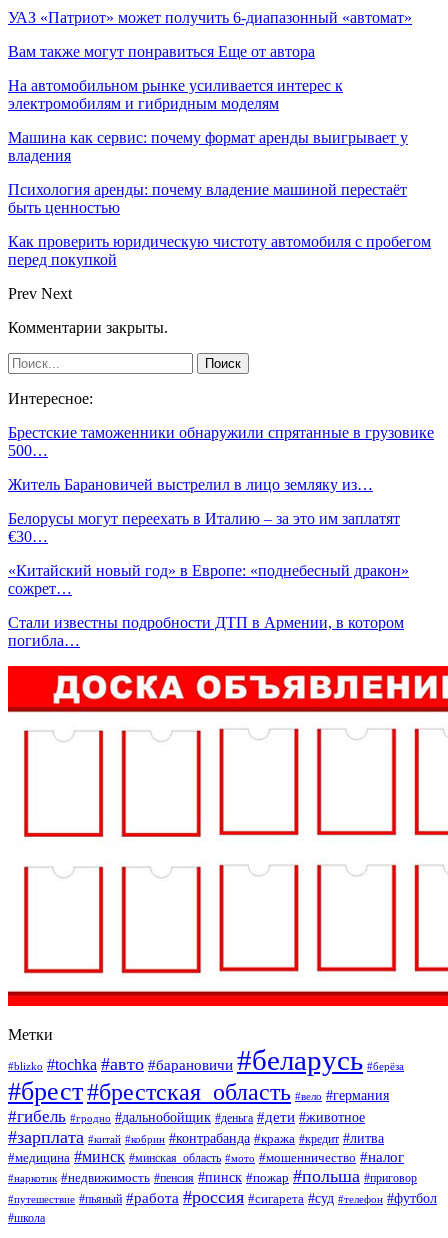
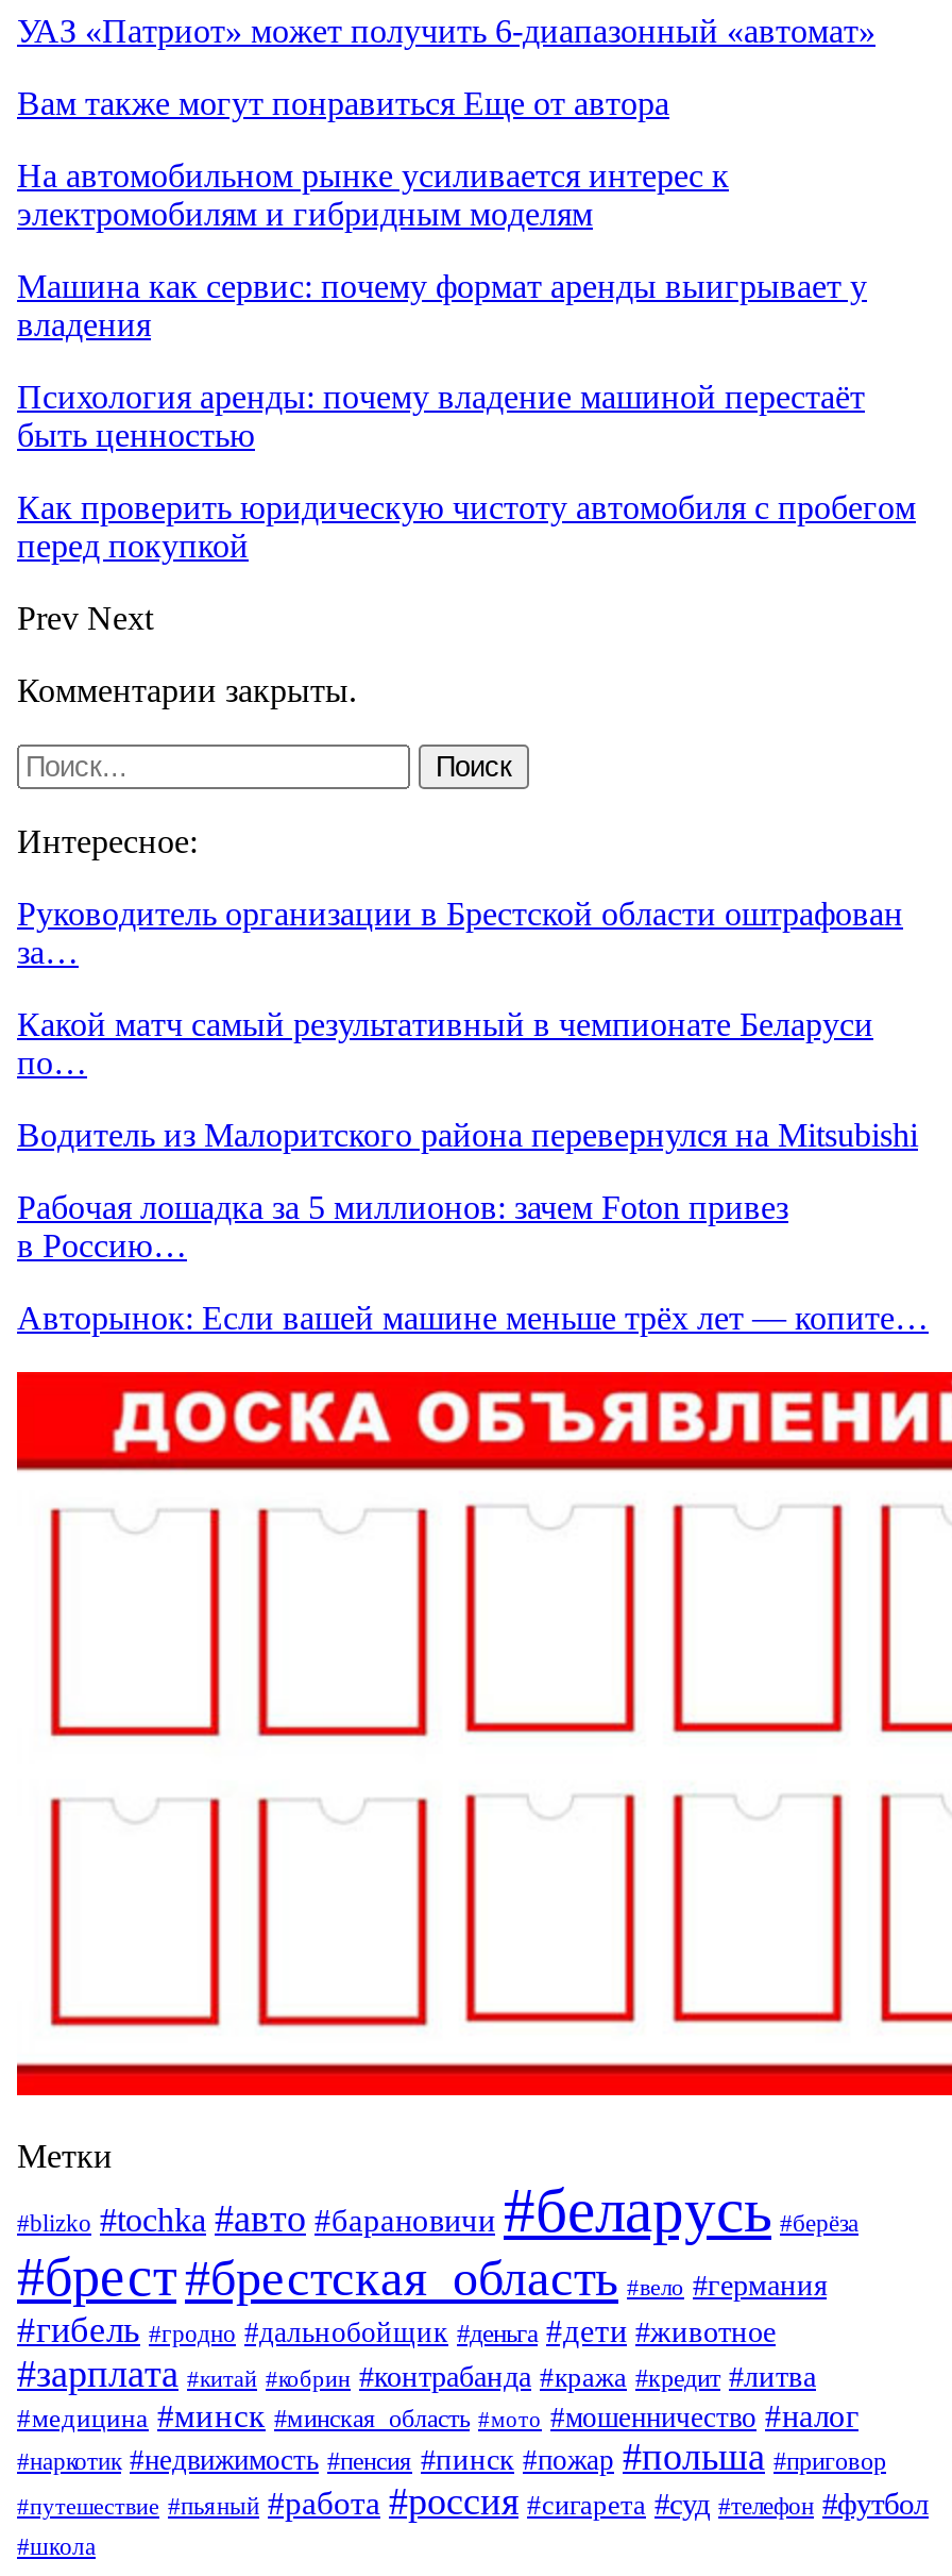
- Брестские таможенники обнаружили спрятанные в грузовике
- 500…
+ Руководитель организации в Брестской области оштрафован
+ за…

- Житель Барановичей выстрелил в лицо земляку из…
+ Какой матч самый результативный в чемпионате Беларуси
+ по…

- Белорусы могут переехать в Италию – за это им заплатят
- €30…
+ Водитель из Малоритского района перевернулся на Mitsubishi

- «Китайский новый год» в Европе: «поднебесный дракон»
- сожрет…
+ Рабочая лошадка за 5 миллионов: зачем Foton привез
+ в Россию…

- Стали известны подробности ДТП в Армении, в котором
- погибла…
+ Авторынок: Если вашей машине меньше трёх лет — копите…
